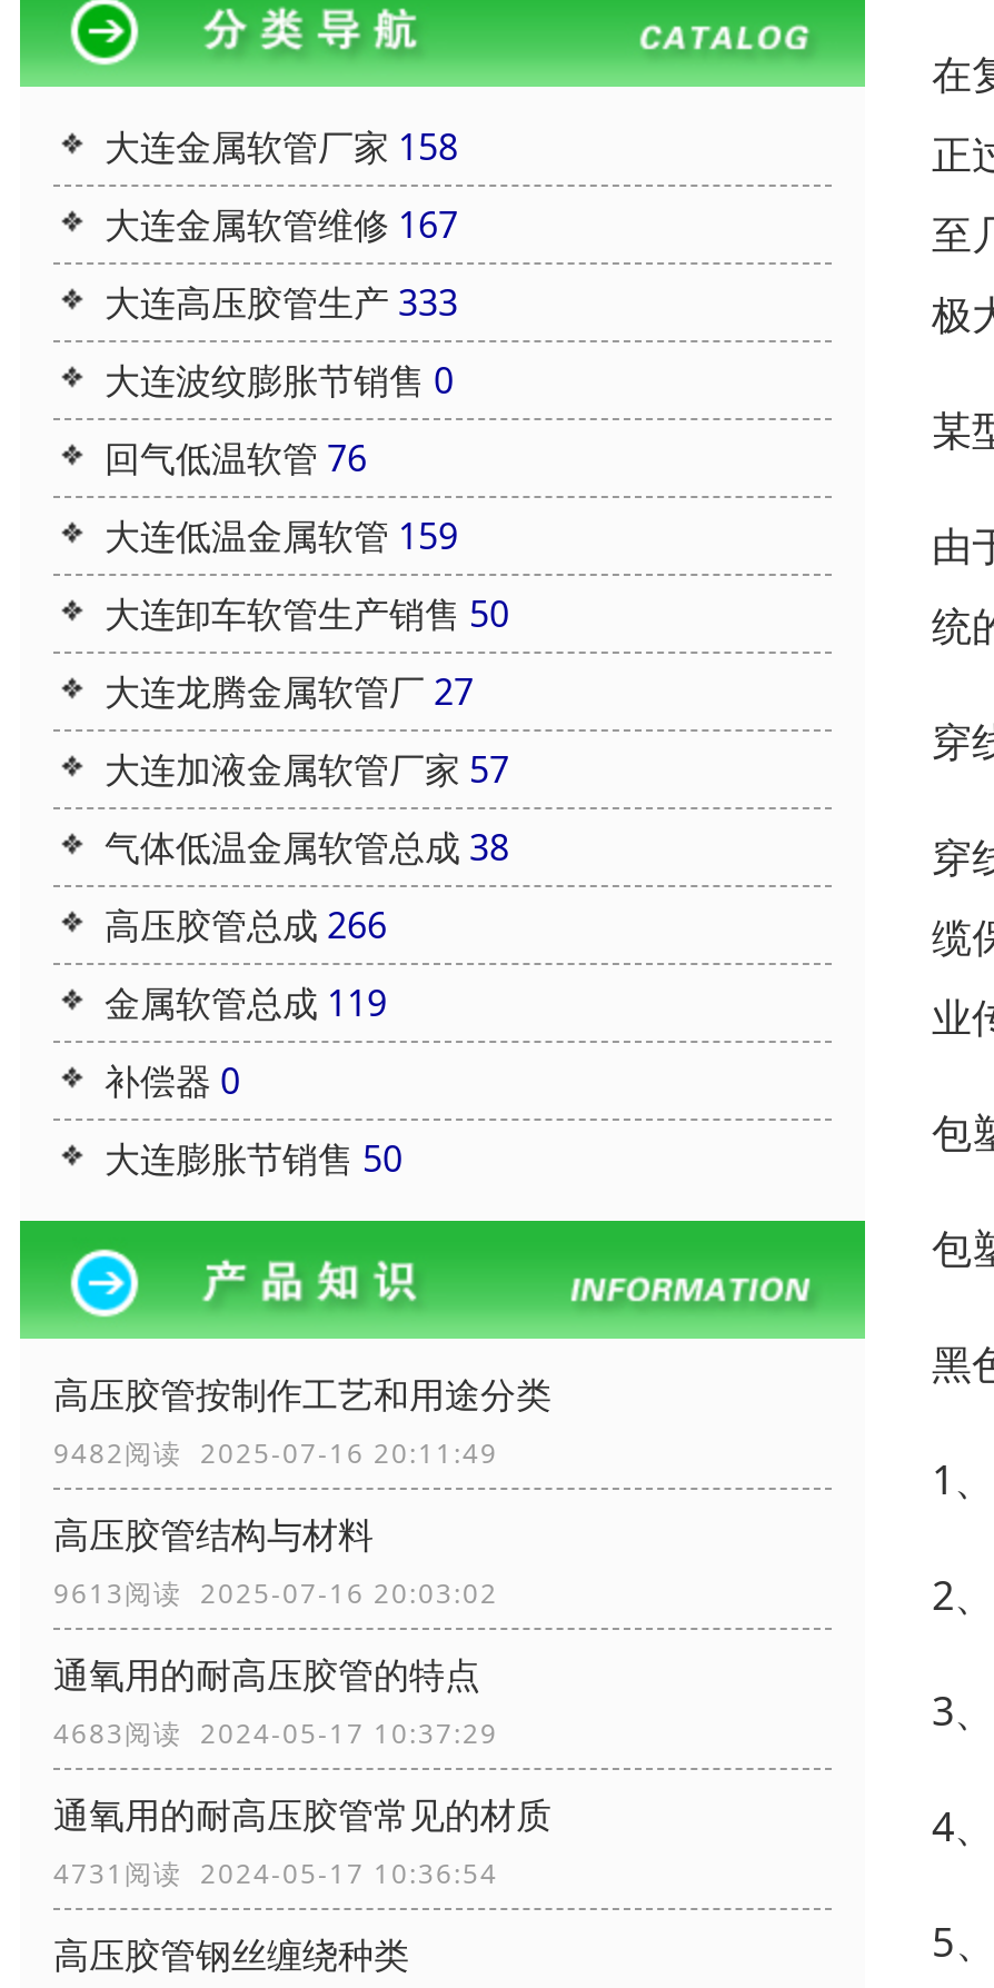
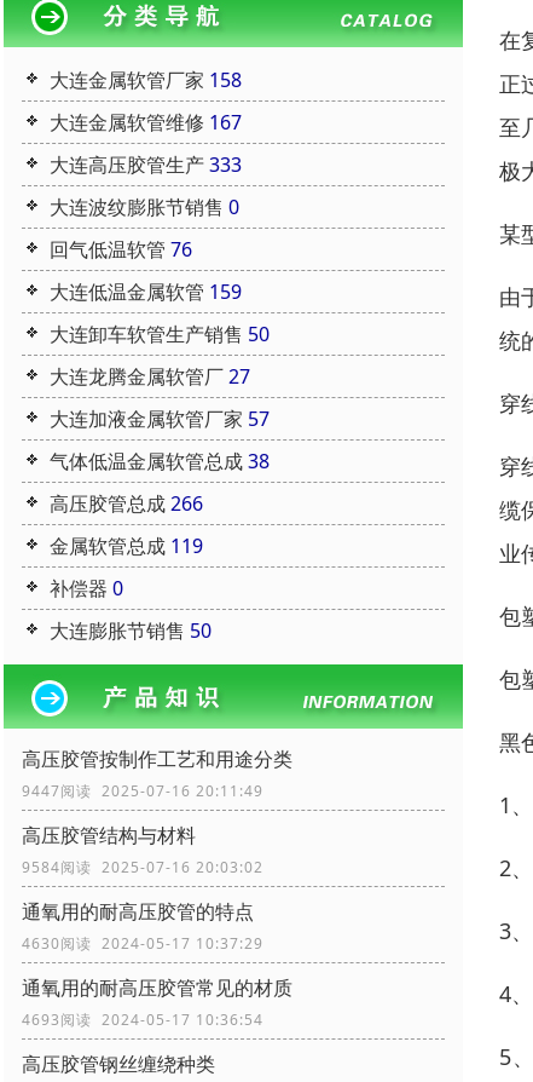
- 9482阅读 2025-07-16 20:11:49
+ 9447阅读 2025-07-16 20:11:49

- 9613阅读 2025-07-16 20:03:02
+ 9584阅读 2025-07-16 20:03:02

- 4683阅读 2024-05-17 10:37:29
+ 4630阅读 2024-05-17 10:37:29

- 4731阅读 2024-05-17 10:36:54
+ 4693阅读 2024-05-17 10:36:54
